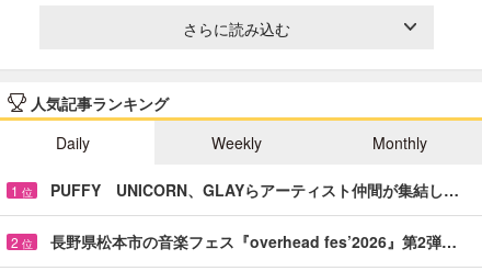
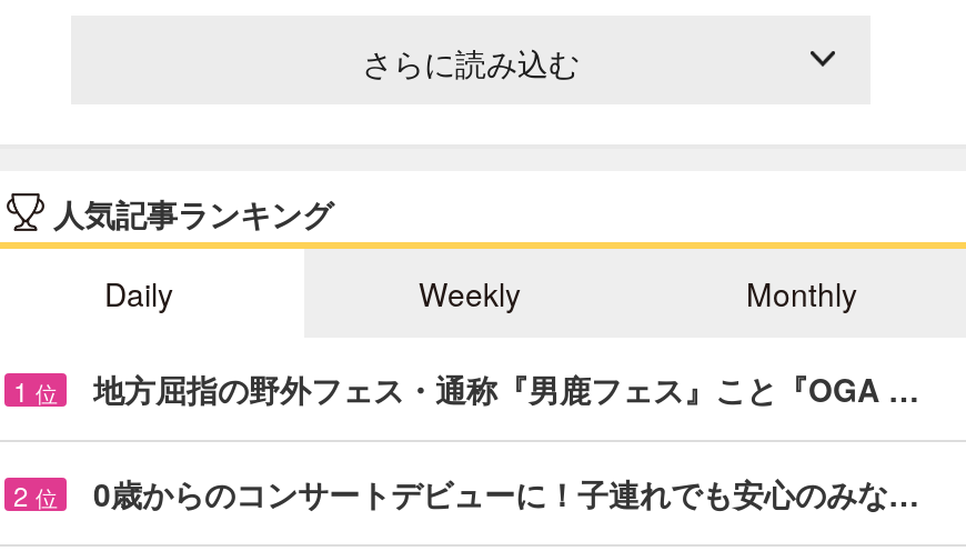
- PUFFY UNICORN、GLAYらアーティスト仲間が集結し…
+ 地方屈指の野外フェス・通称『男鹿フェス』こと『OGA …

- 長野県松本市の音楽フェス『overhead fes’2026』第2弾…
+ 0歳からのコンサートデビューに！子連れでも安心のみな…
